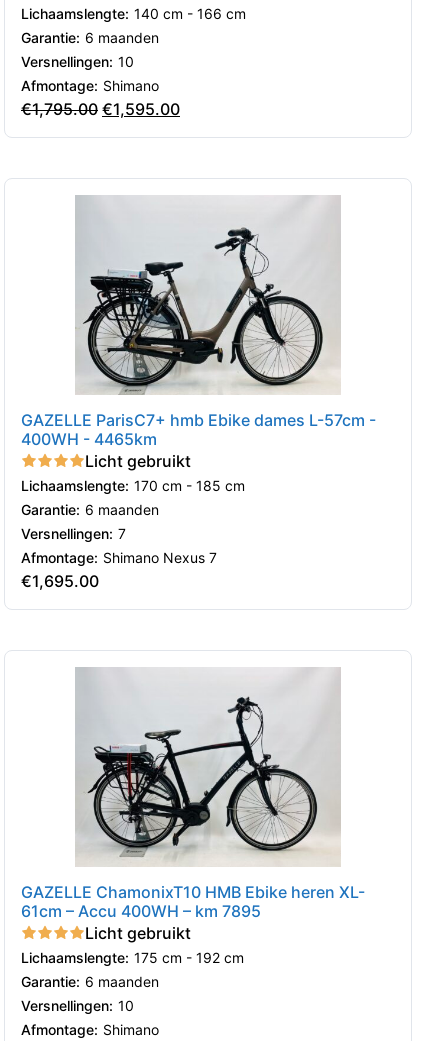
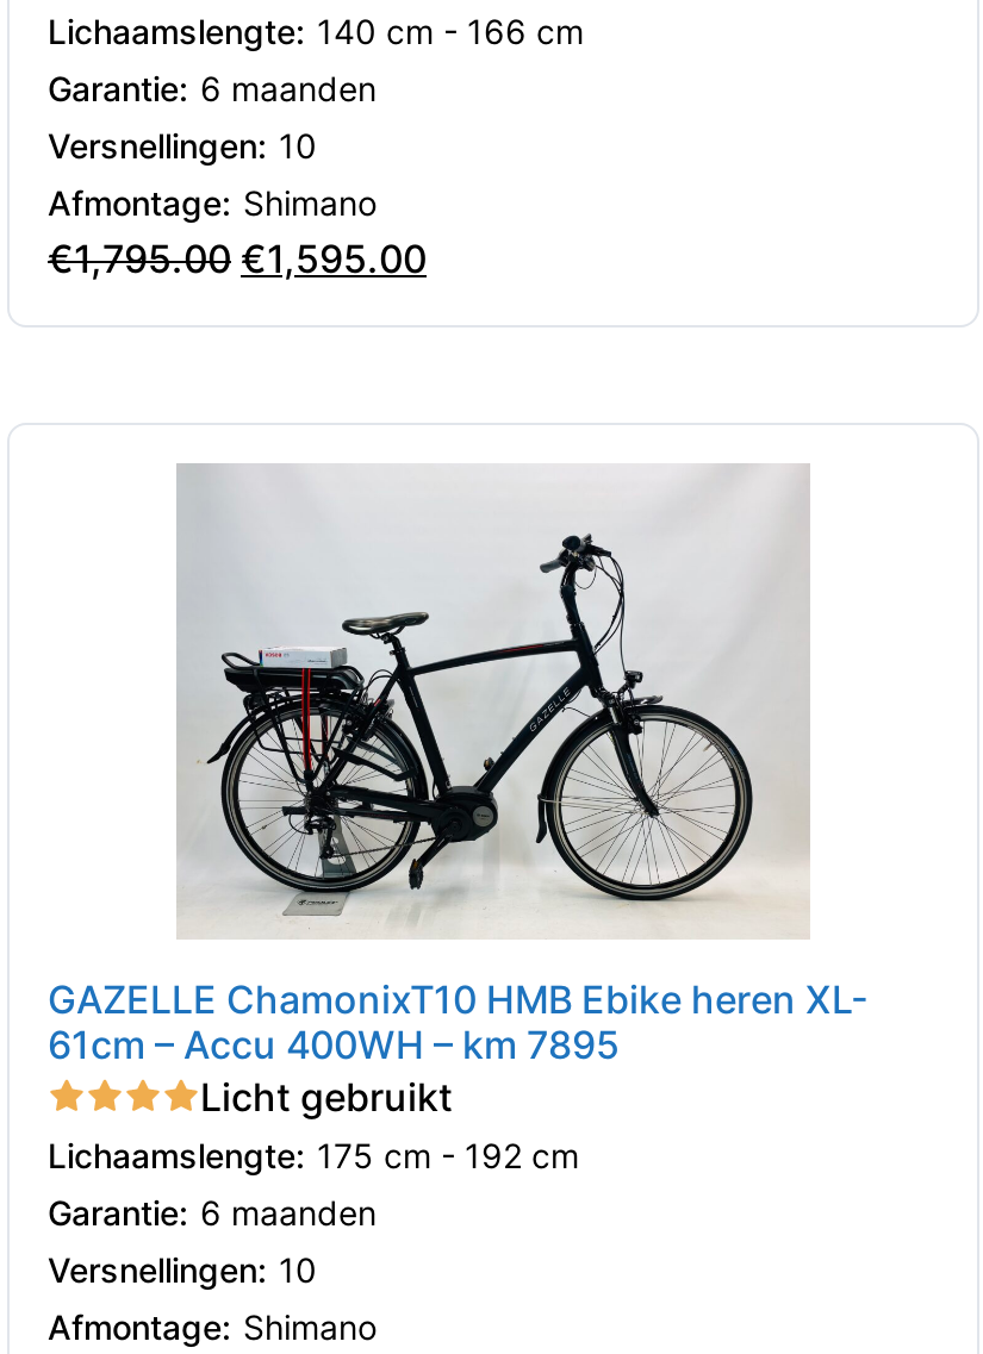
- [image]
- GAZELLE ParisC7+ hmb Ebike dames L-57cm -
- 400WH - 4465km
- Licht gebruikt
- Lichaamslengte: 170 cm - 185 cm
- Garantie: 6 maanden
- Versnellingen: 7
- Afmontage: Shimano Nexus 7
- €1,695.00
